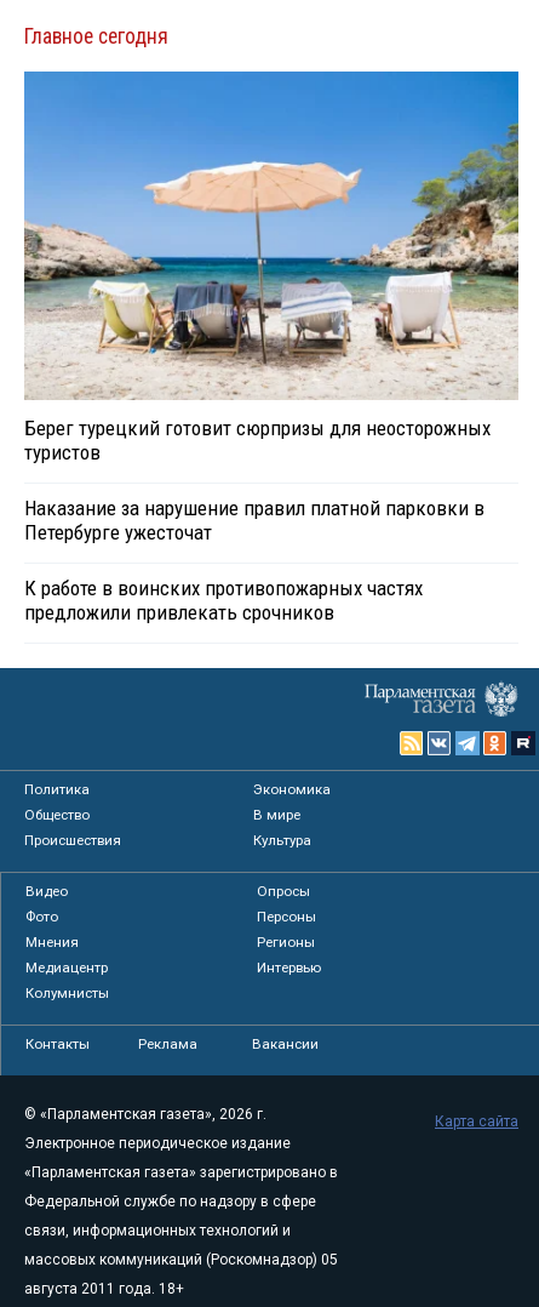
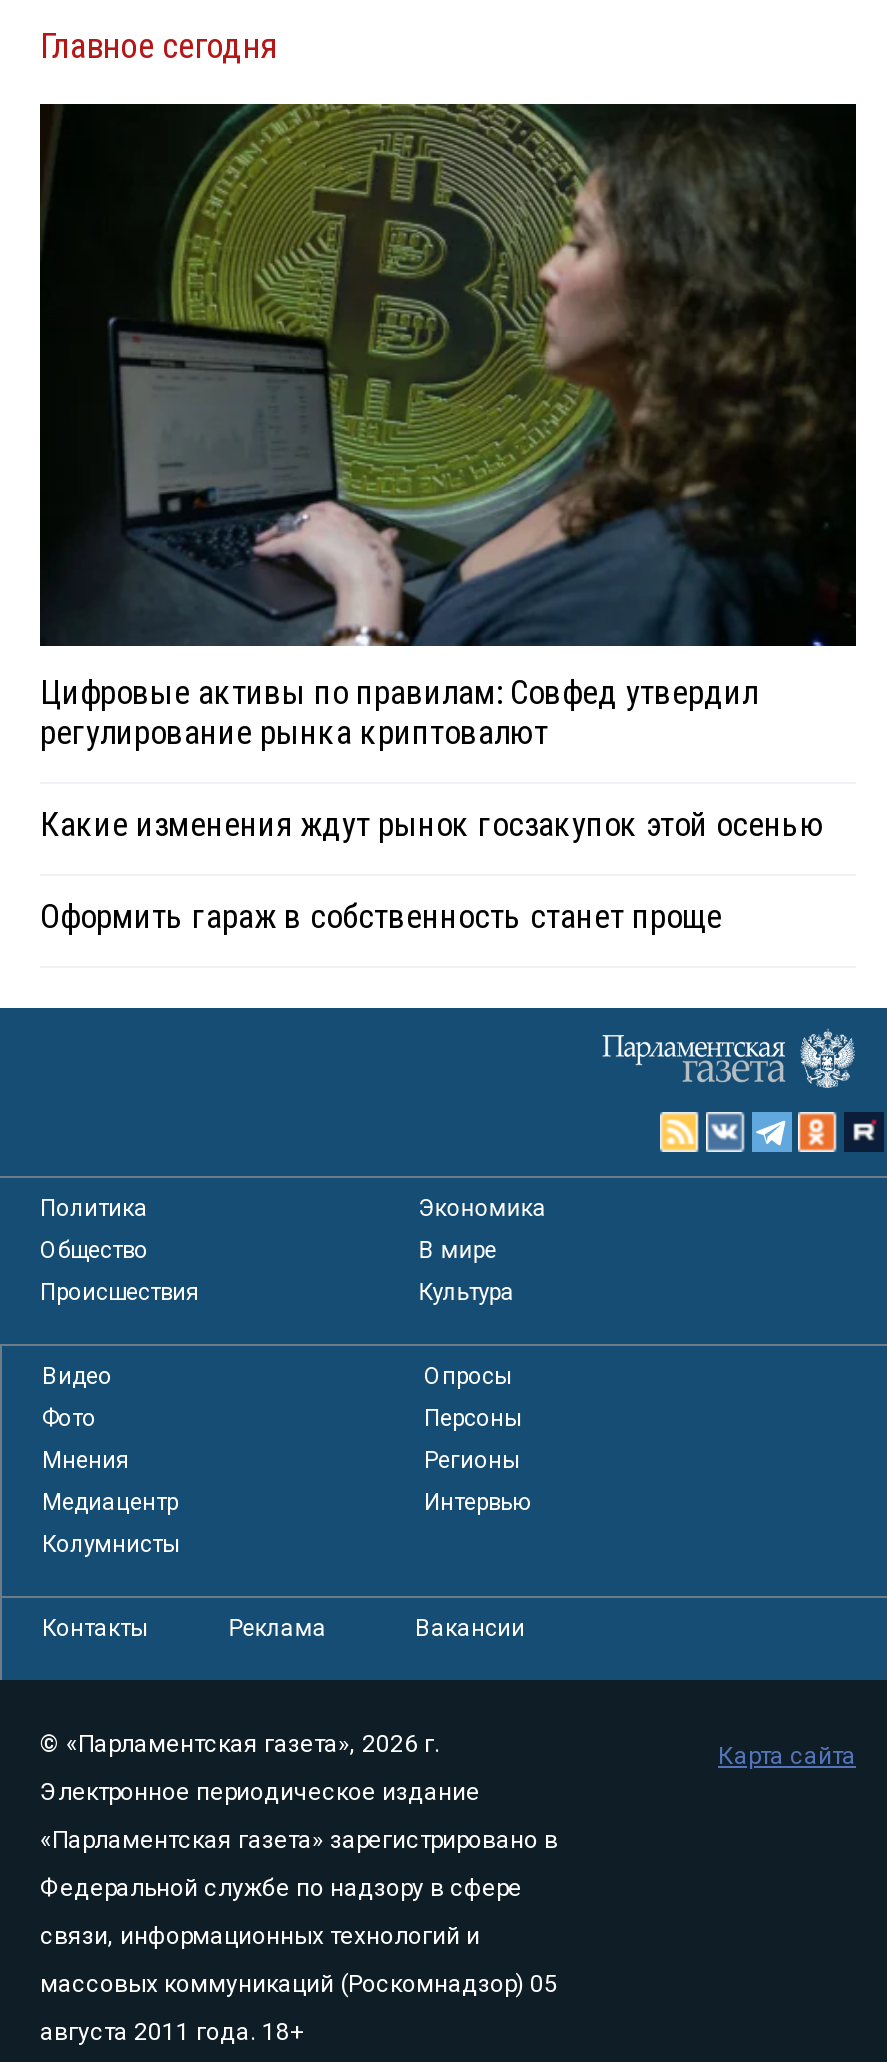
- [image]
- Берег турецкий готовит сюрпризы для неосторожных
- туристов
+ [image]
+ Цифровые активы по правилам: Совфед утвердил
+ регулирование рынка криптовалют

- Наказание за нарушение правил платной парковки в
- Петербурге ужесточат
+ Какие изменения ждут рынок госзакупок этой осенью

- К работе в воинских противопожарных частях
- предложили привлекать срочников
+ Оформить гараж в собственность станет проще
